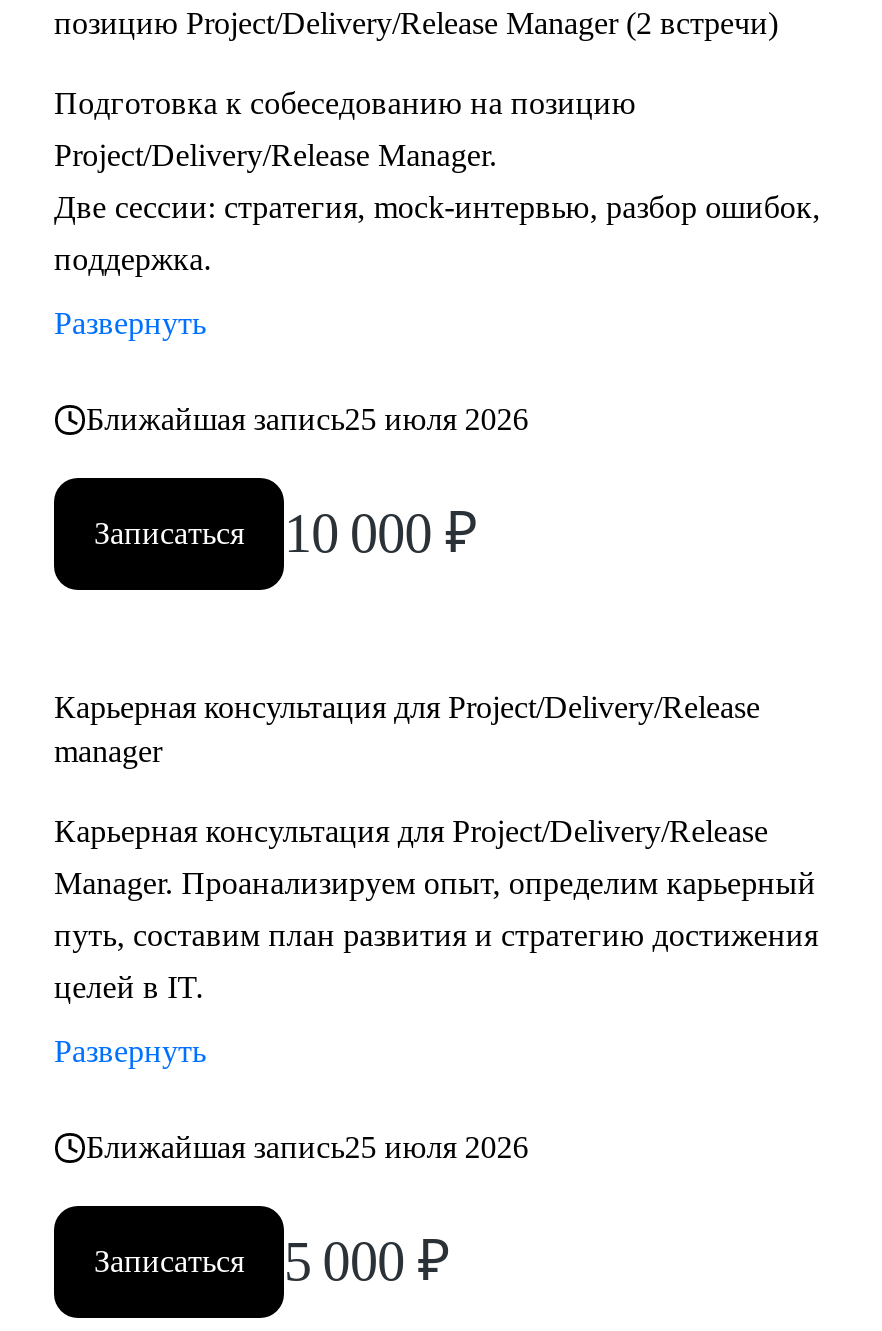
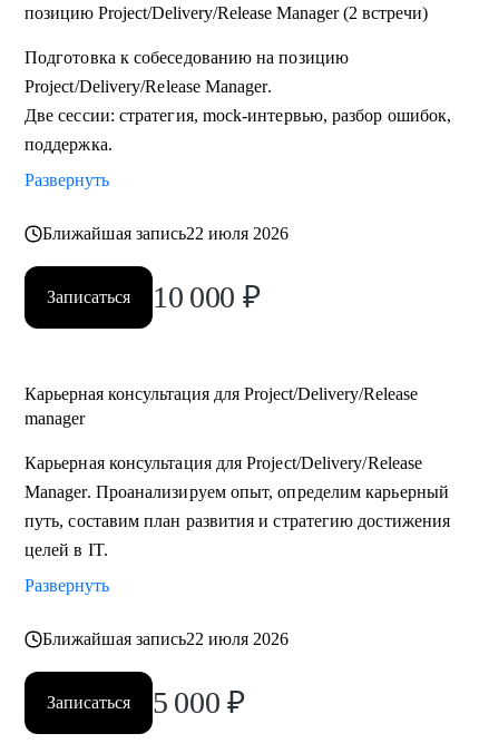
- Ближайшая запись25 июля 2026
+ Ближайшая запись22 июля 2026

- Ближайшая запись25 июля 2026
+ Ближайшая запись22 июля 2026
